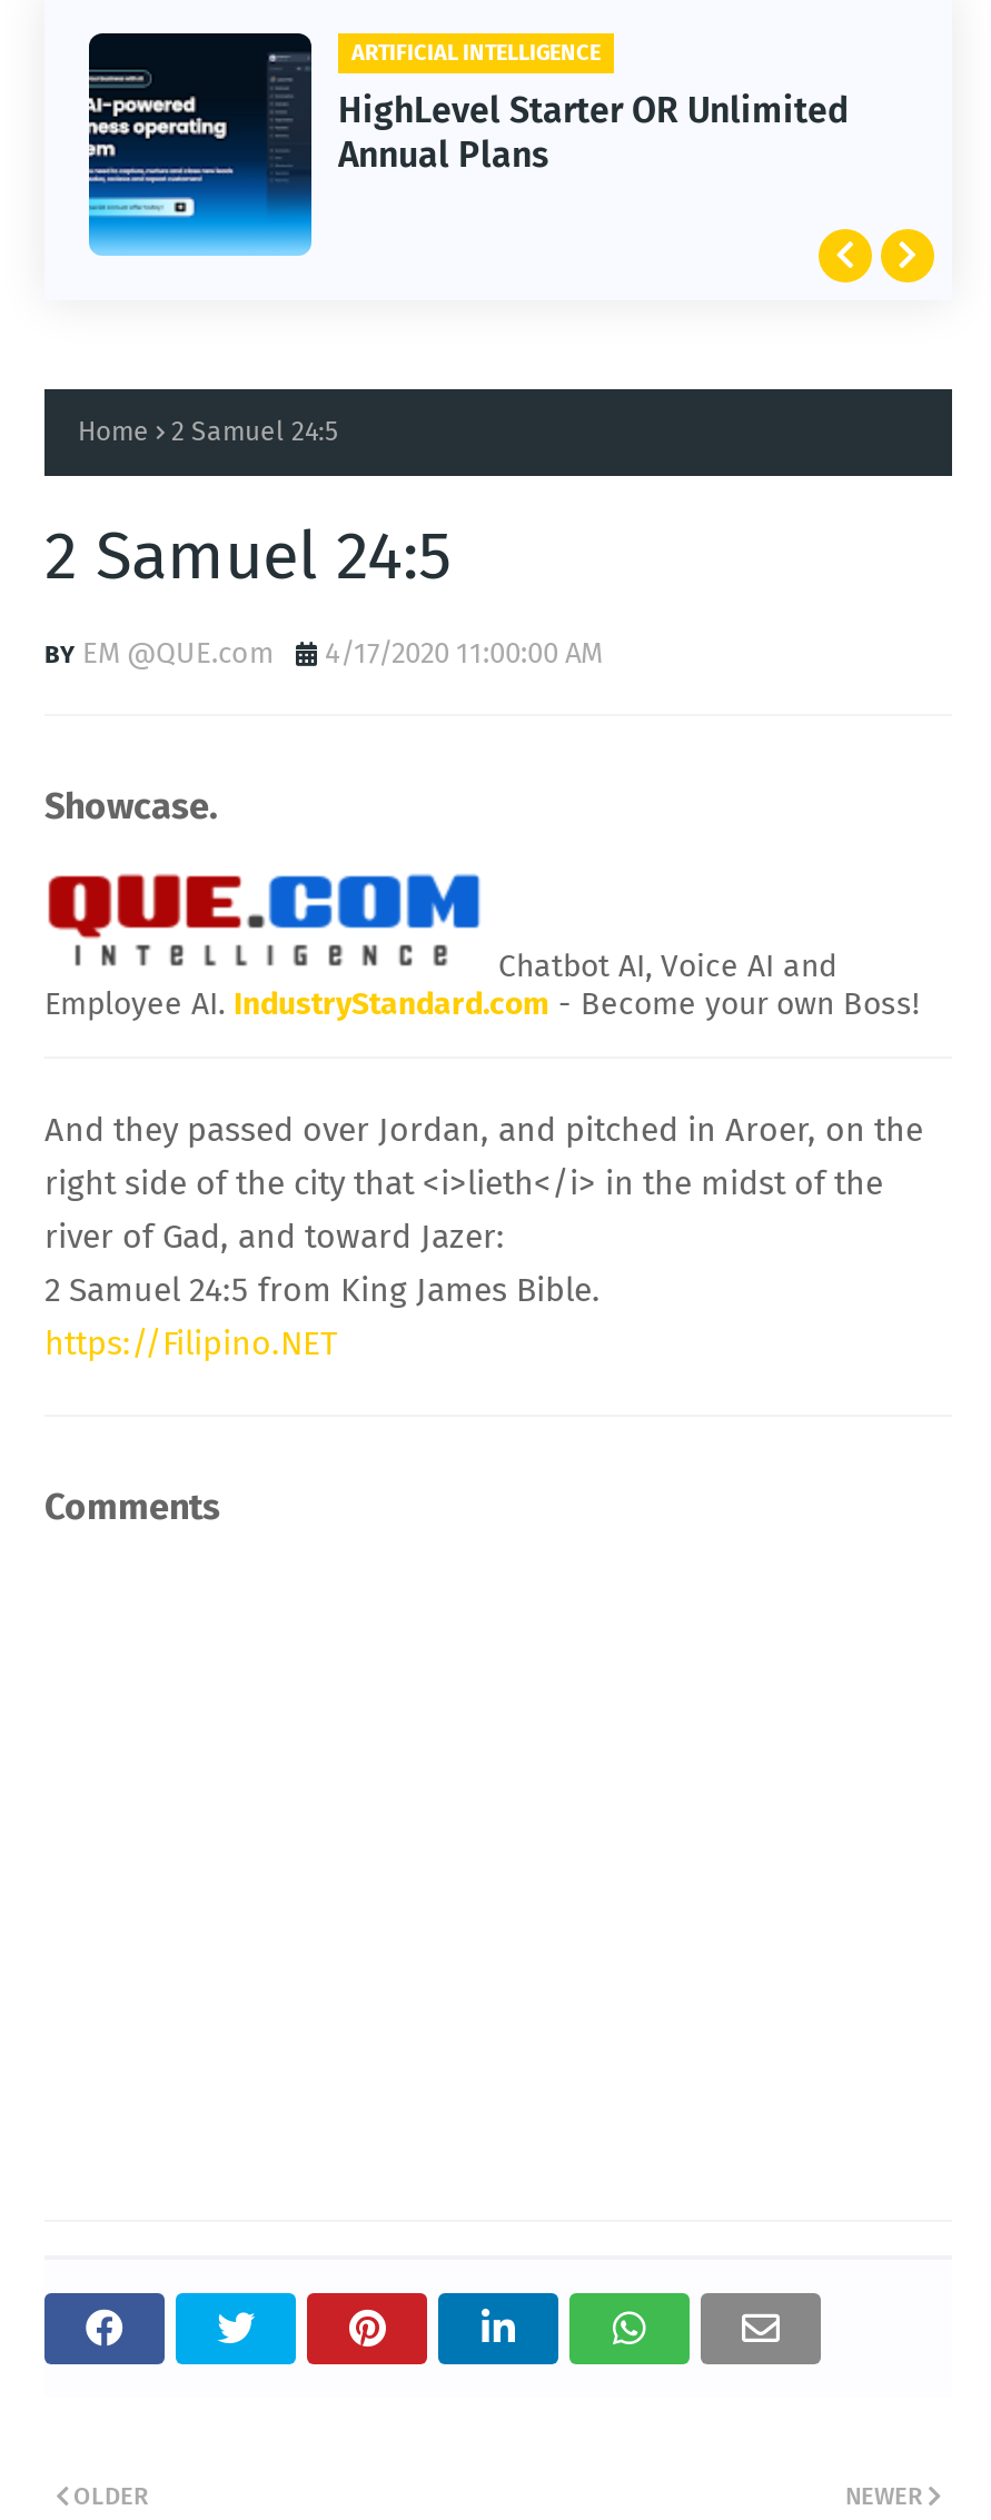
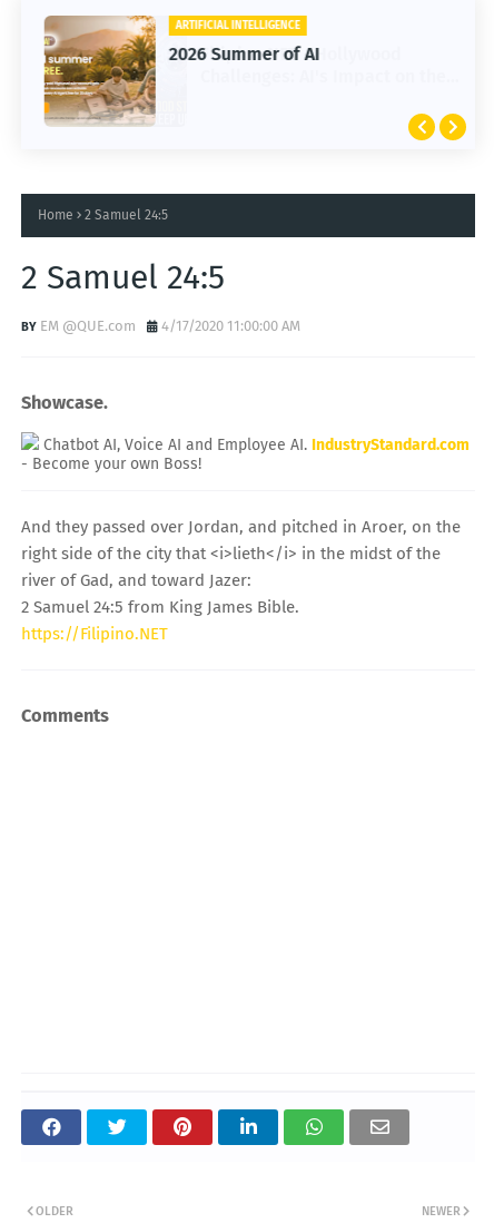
- [image]
- HighLevel Starter OR Unlimited
- Annual Plans
+ [image]
+ 2026 Summer of AI
